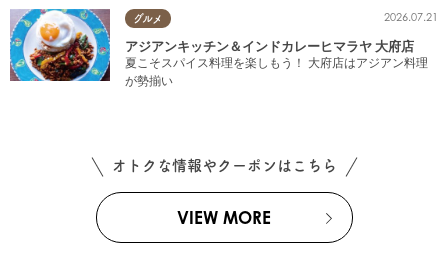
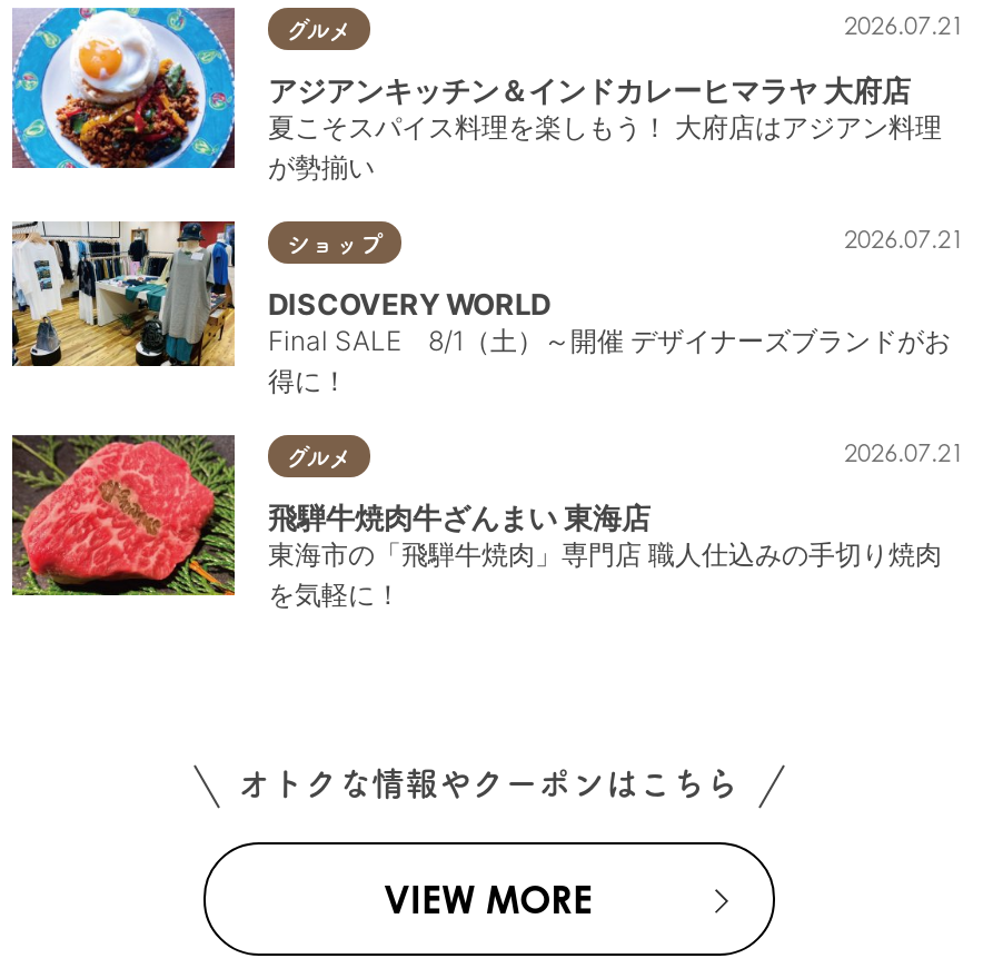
+ [image]
+ ショップ
+ 2026.07.21
+ DISCOVERY WORLD
+ Final SALE 8/1（土）～開催 デザイナーズブランドがお
+ 得に！
+ グルメ
+ 2026.07.21
+ 飛騨牛焼肉牛ざんまい 東海店
+ 東海市の「飛騨牛焼肉」専門店 職人仕込みの手切り焼肉
+ を気軽に！

+ [image]
